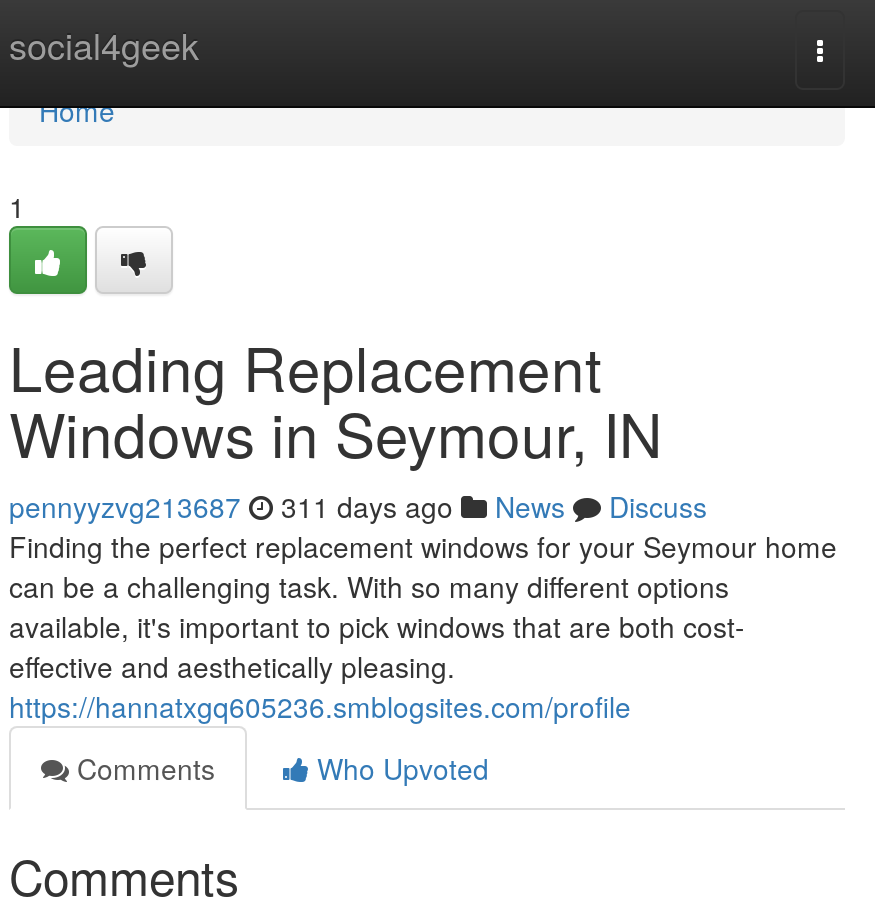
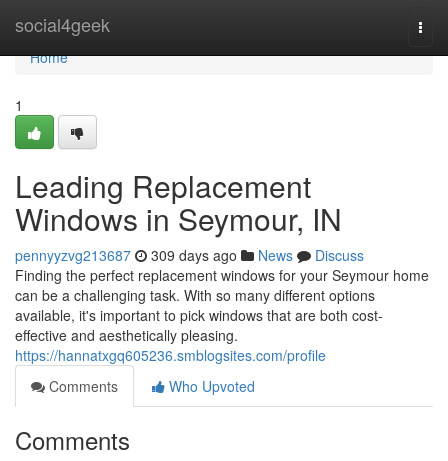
- pennyyzvg213687 311 days ago News Discuss
+ pennyyzvg213687 309 days ago News Discuss
